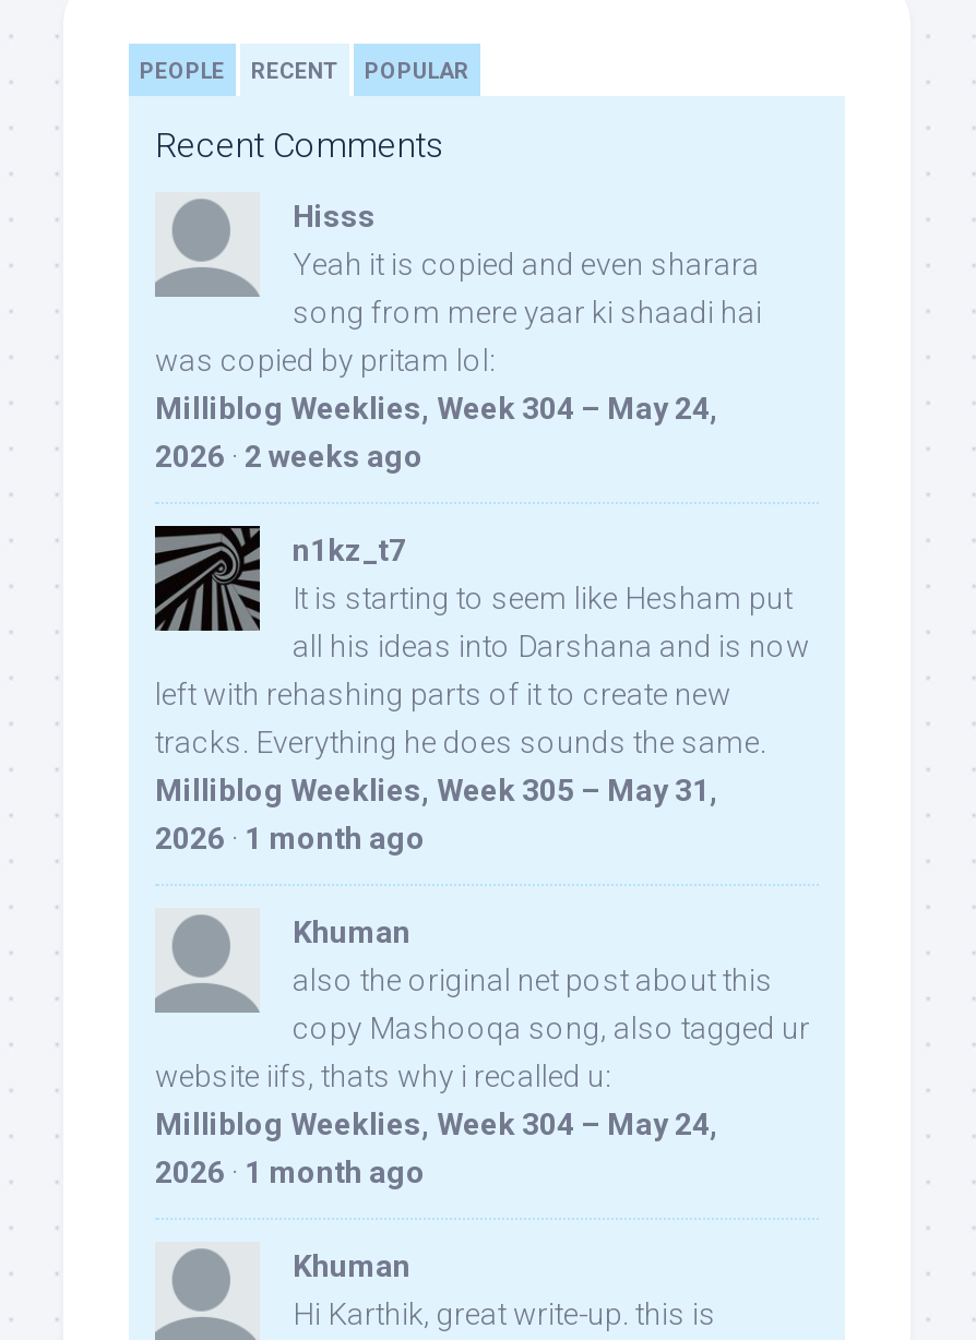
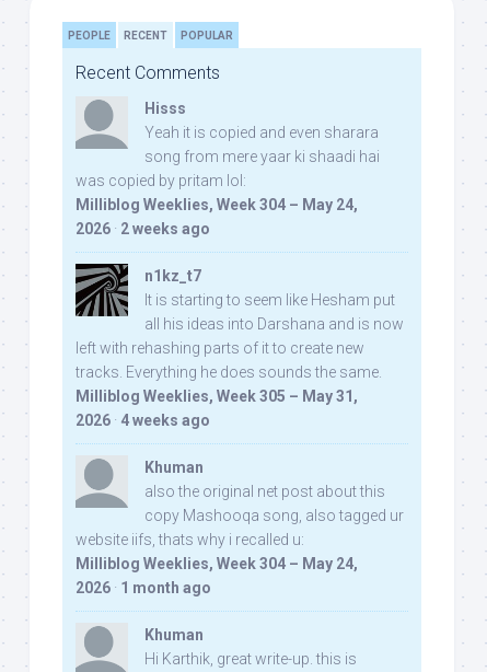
- 2026 · 1 month ago
+ 2026 · 4 weeks ago
